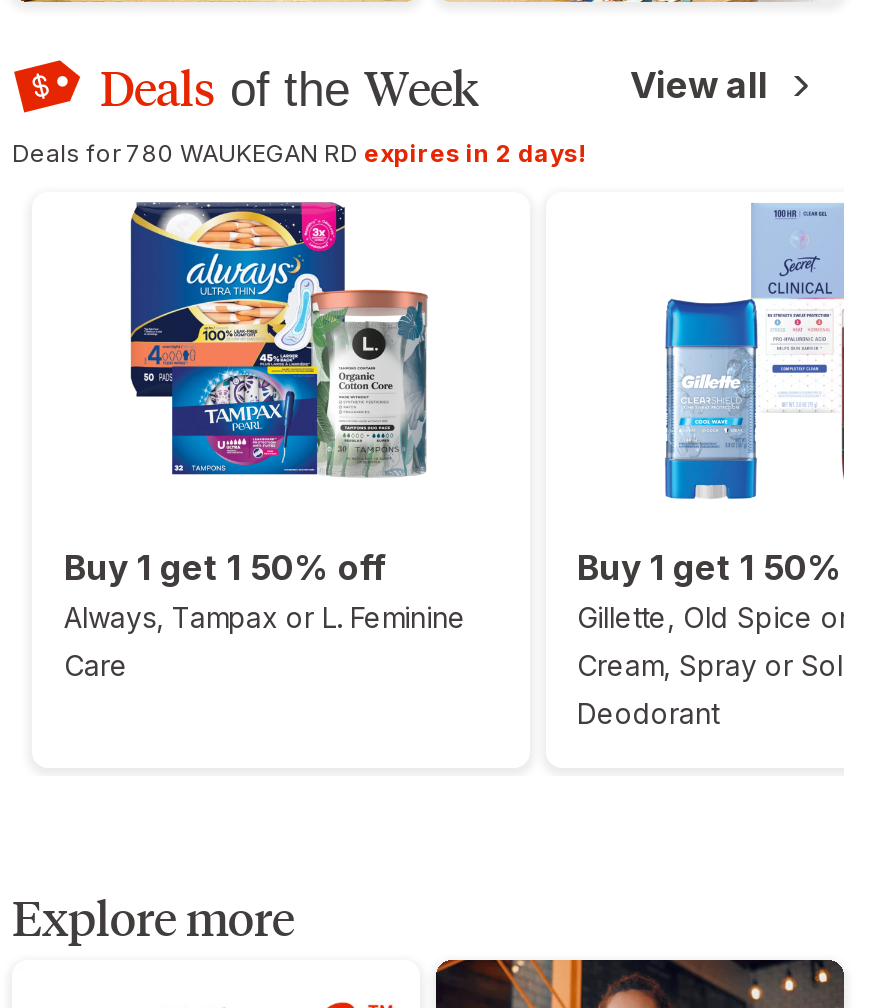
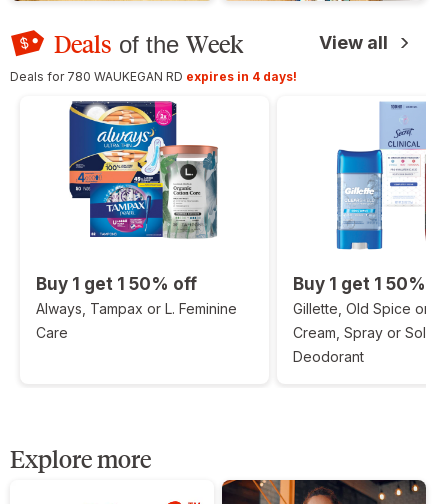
- Deals for 780 WAUKEGAN RD expires in 2 days!
+ Deals for 780 WAUKEGAN RD expires in 4 days!
